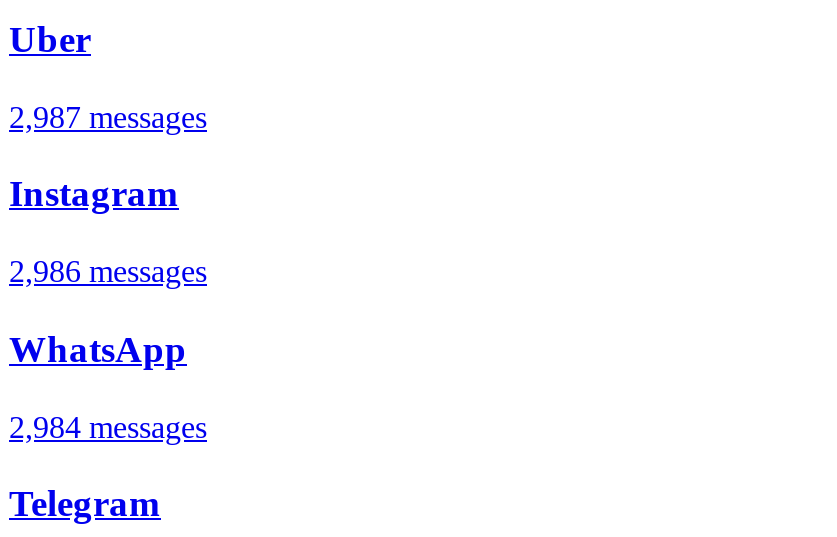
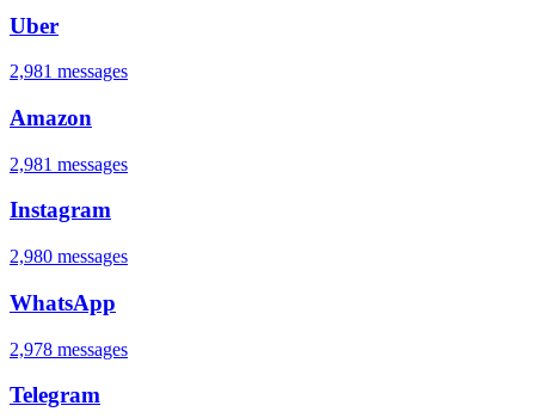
- 2,987 messages
+ 2,981 messages
+ Amazon
+ 2,981 messages

- 2,986 messages
+ 2,980 messages

- 2,984 messages
+ 2,978 messages
